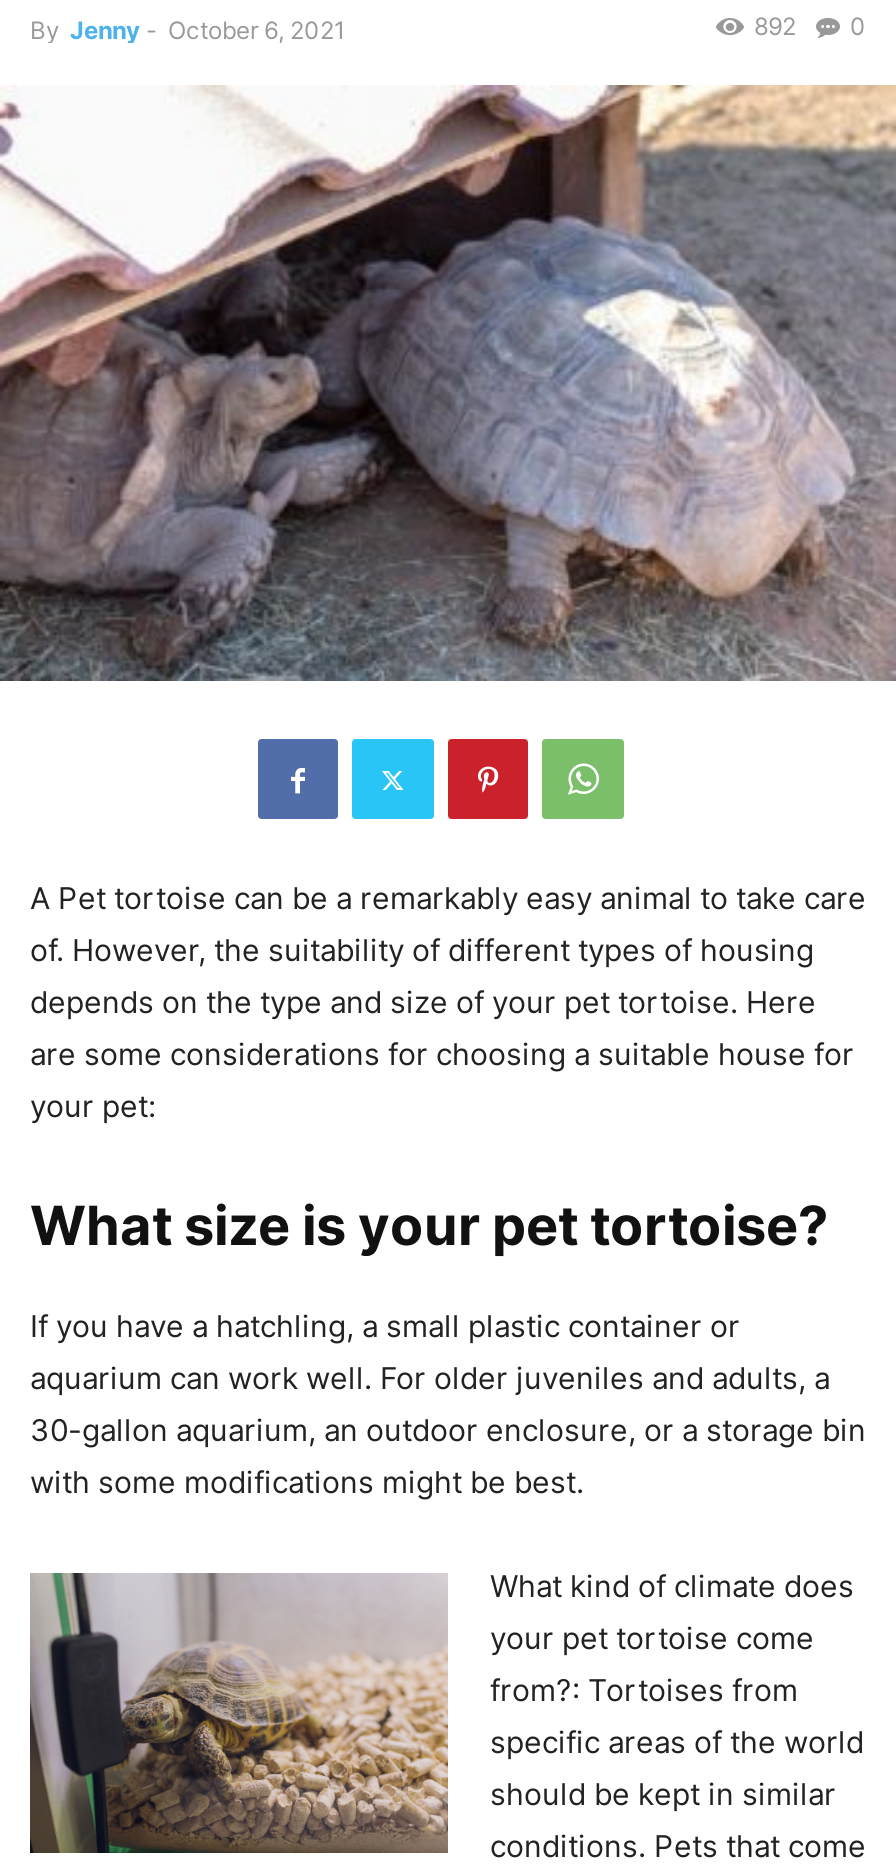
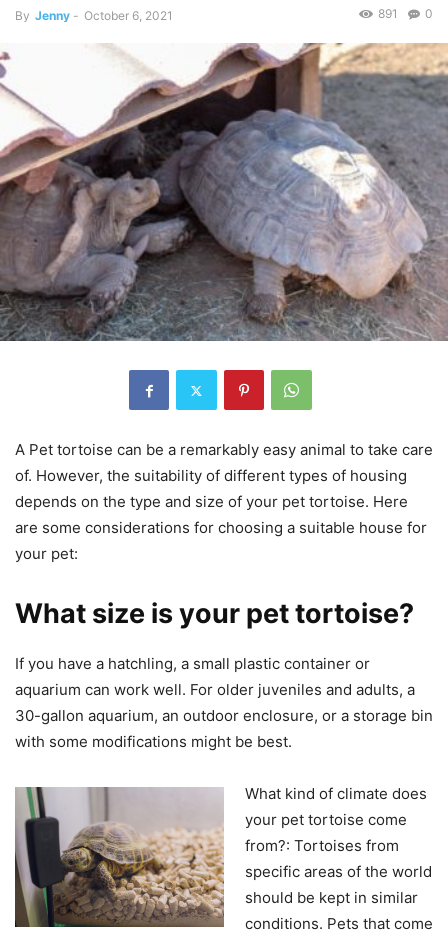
- 892 0
+ 891 0
